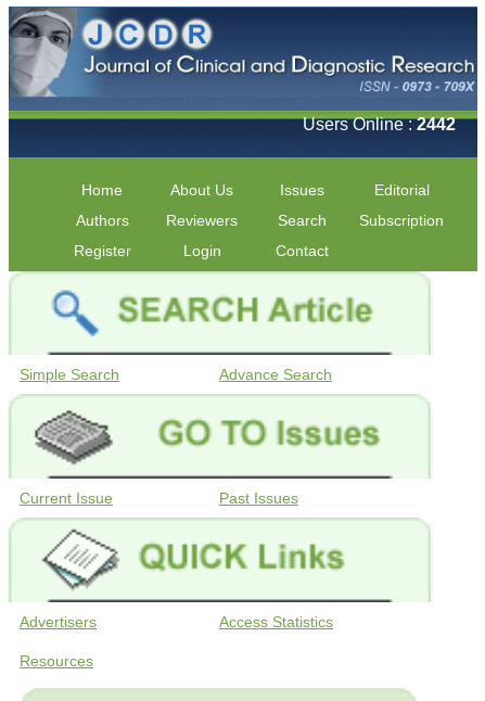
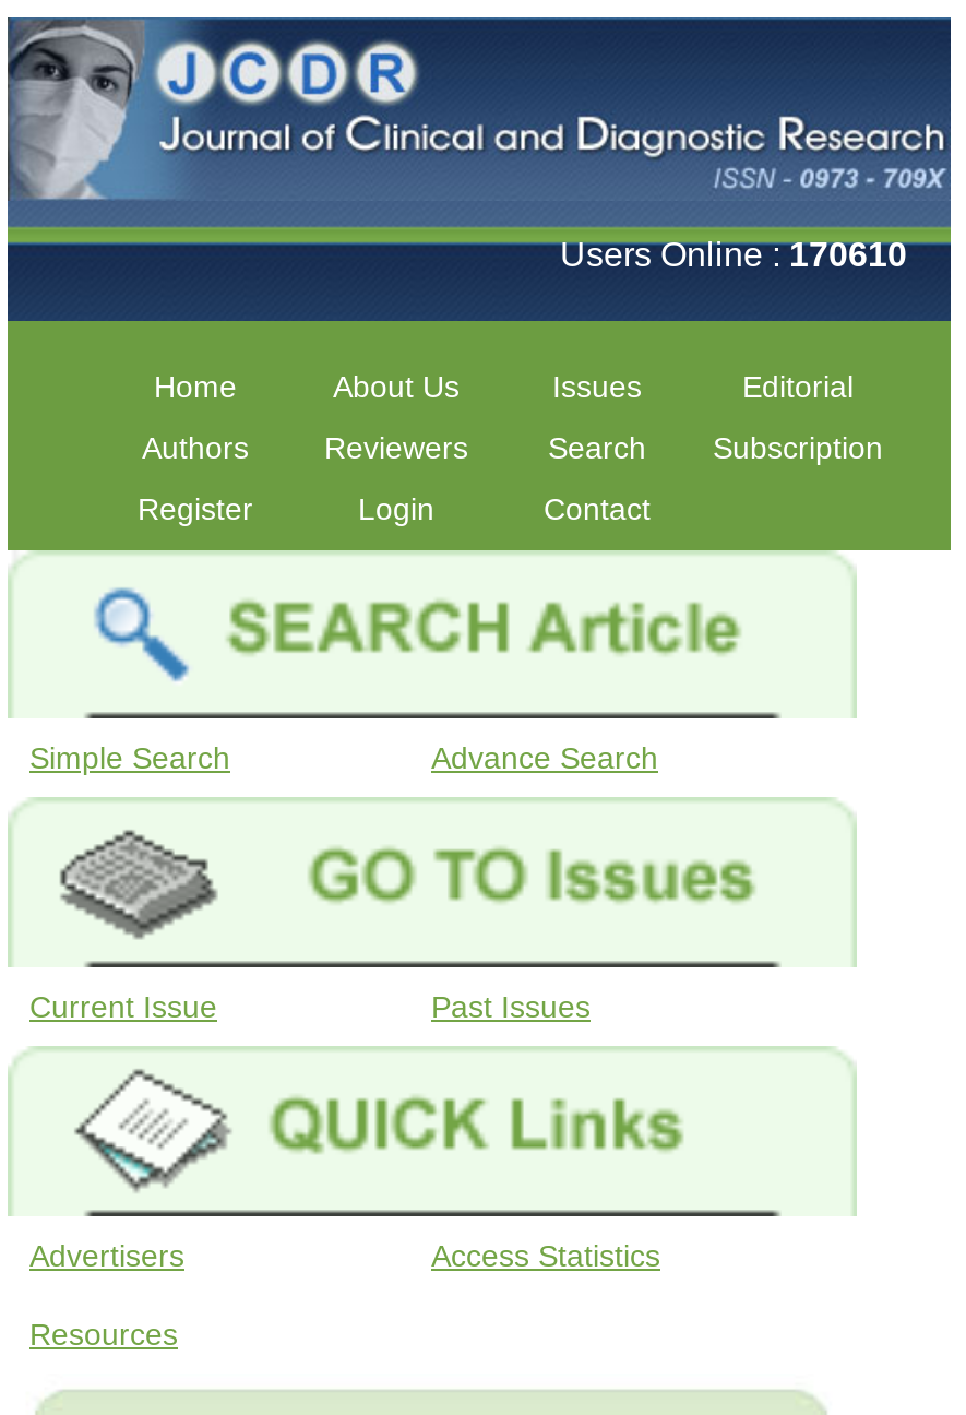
- Users Online :2442
+ Users Online :170610
